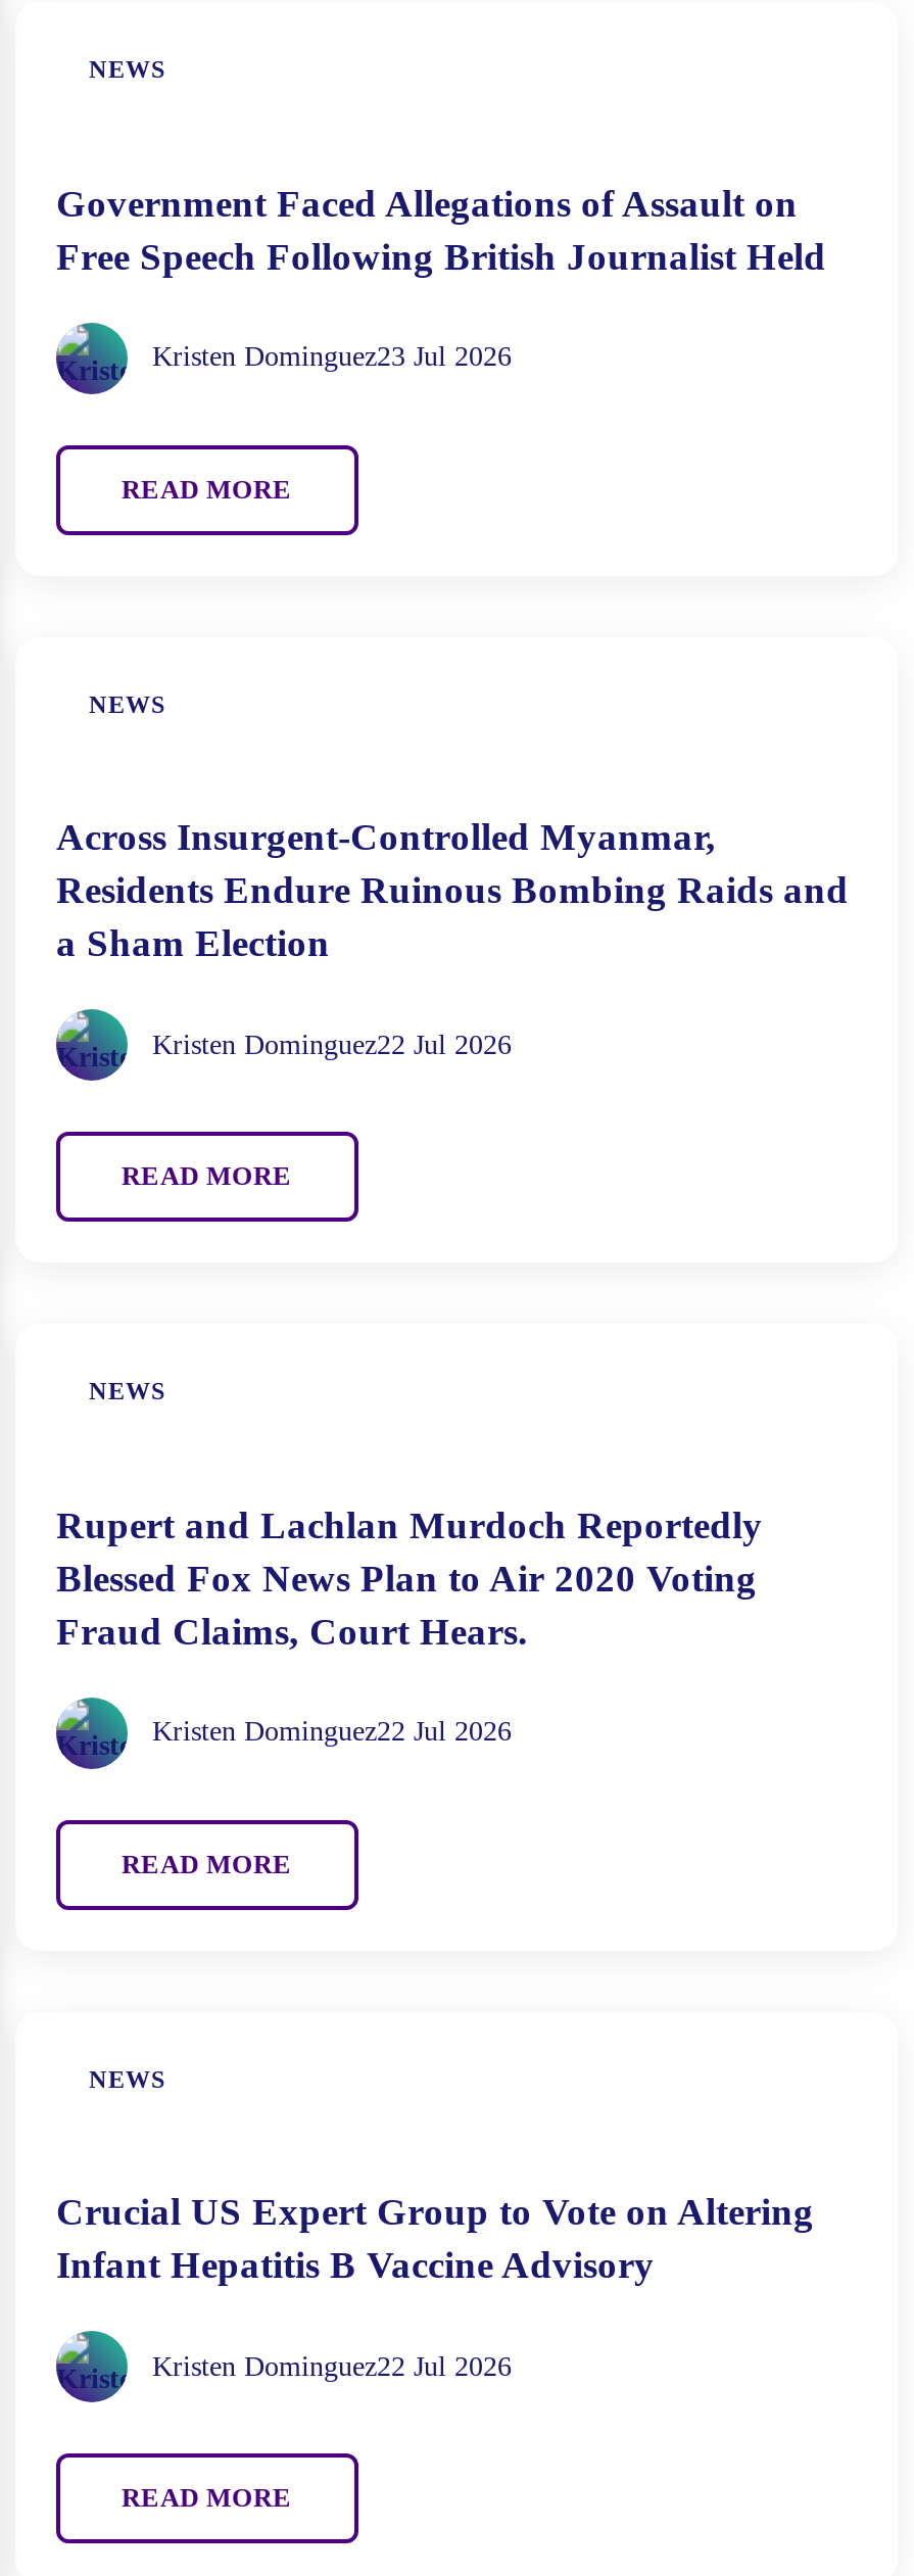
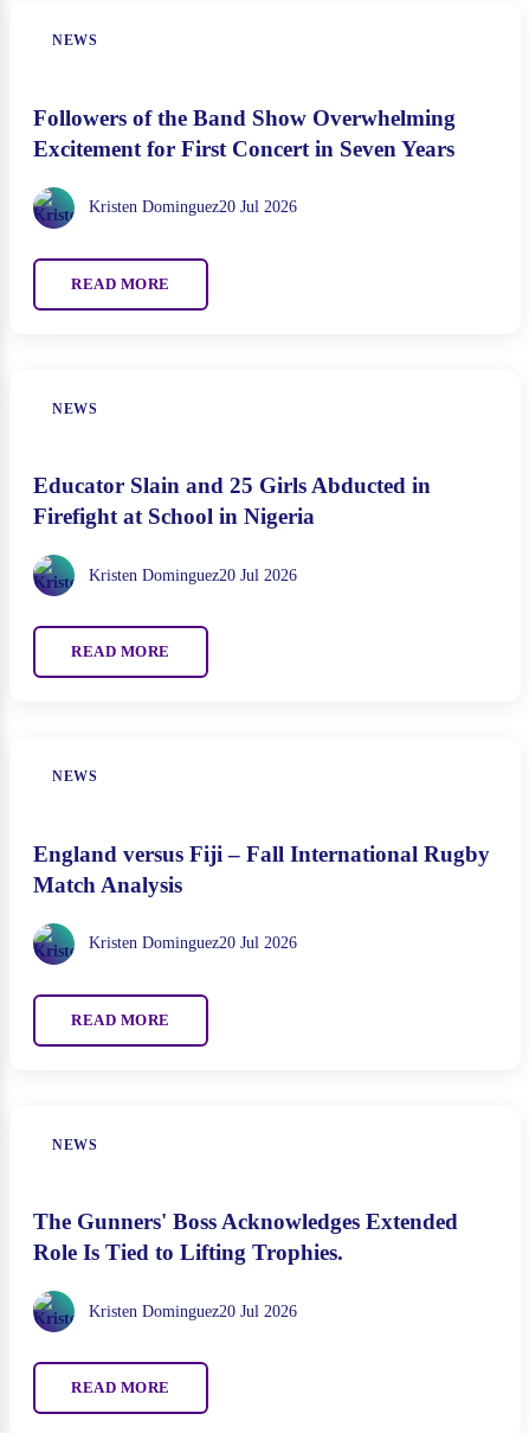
- Government Faced Allegations of Assault on
- Free Speech Following British Journalist Held
+ Followers of the Band Show Overwhelming
+ Excitement for First Concert in Seven Years

- Kristen Dominguez23 Jul 2026
+ Kristen Dominguez20 Jul 2026

- Across Insurgent-Controlled Myanmar,
- Residents Endure Ruinous Bombing Raids and
- a Sham Election
+ Educator Slain and 25 Girls Abducted in
+ Firefight at School in Nigeria

- Kristen Dominguez22 Jul 2026
+ Kristen Dominguez20 Jul 2026

- Rupert and Lachlan Murdoch Reportedly
- Blessed Fox News Plan to Air 2020 Voting
- Fraud Claims, Court Hears.
+ England versus Fiji – Fall International Rugby
+ Match Analysis

- Kristen Dominguez22 Jul 2026
+ Kristen Dominguez20 Jul 2026

- Crucial US Expert Group to Vote on Altering
- Infant Hepatitis B Vaccine Advisory
+ The Gunners' Boss Acknowledges Extended
+ Role Is Tied to Lifting Trophies.

- Kristen Dominguez22 Jul 2026
+ Kristen Dominguez20 Jul 2026
